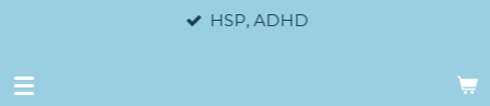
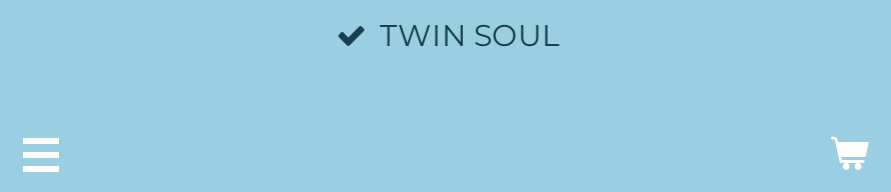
- HSP, ADHD
+ TWIN SOUL
